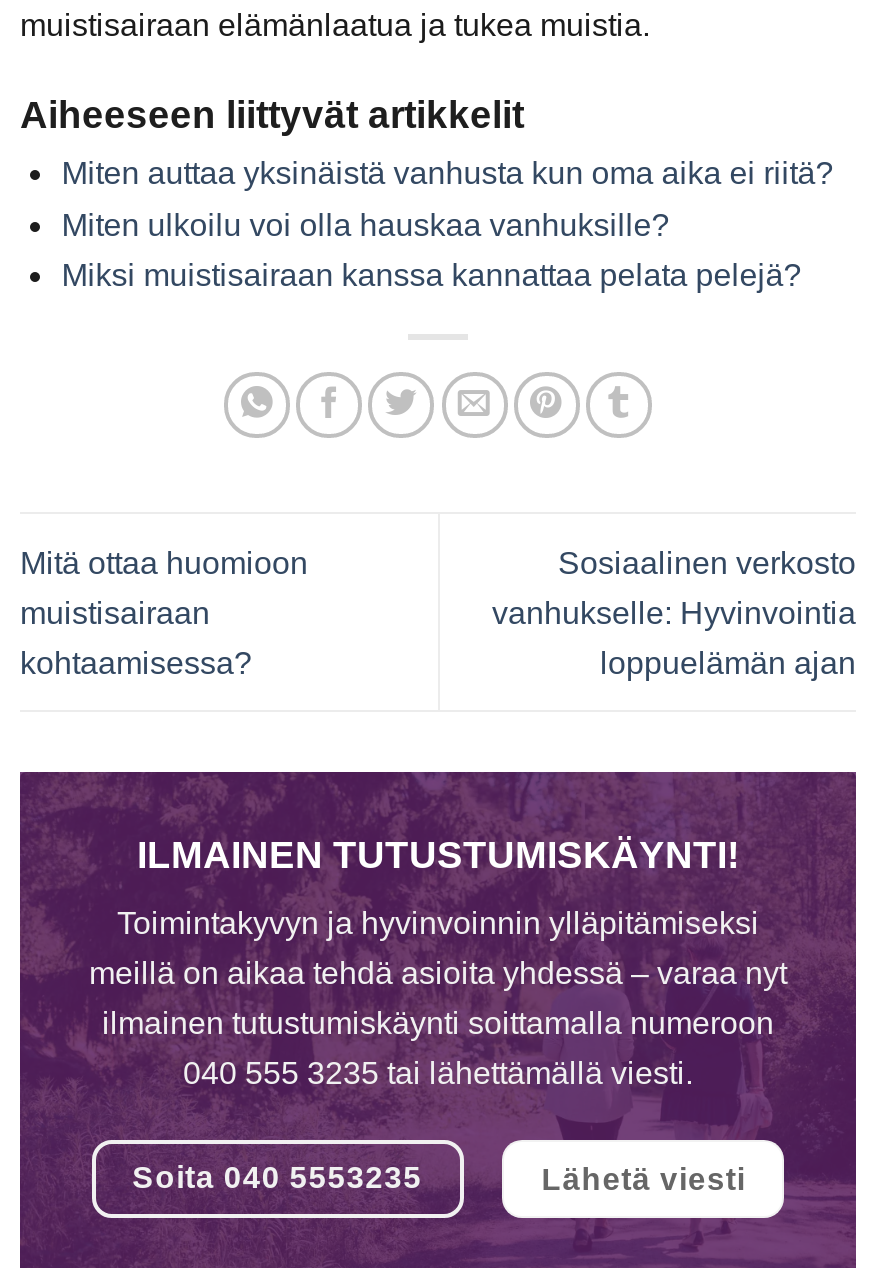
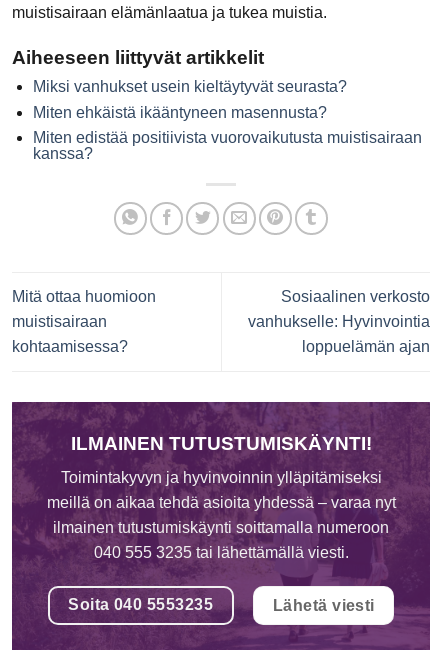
- Miten auttaa yksinäistä vanhusta kun oma aika ei riitä?
+ Miksi vanhukset usein kieltäytyvät seurasta?

- Miten ulkoilu voi olla hauskaa vanhuksille?
+ Miten ehkäistä ikääntyneen masennusta?

- Miksi muistisairaan kanssa kannattaa pelata pelejä?
+ Miten edistää positiivista vuorovaikutusta muistisairaan
+ kanssa?
